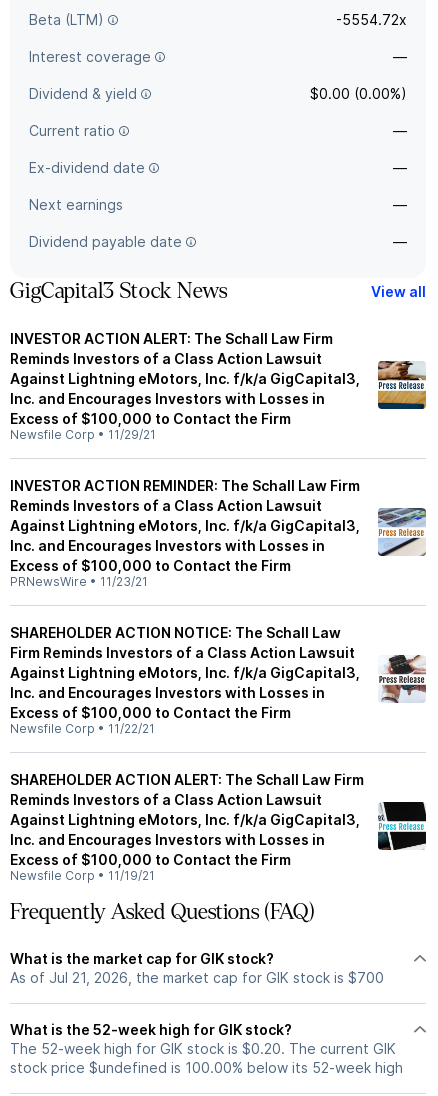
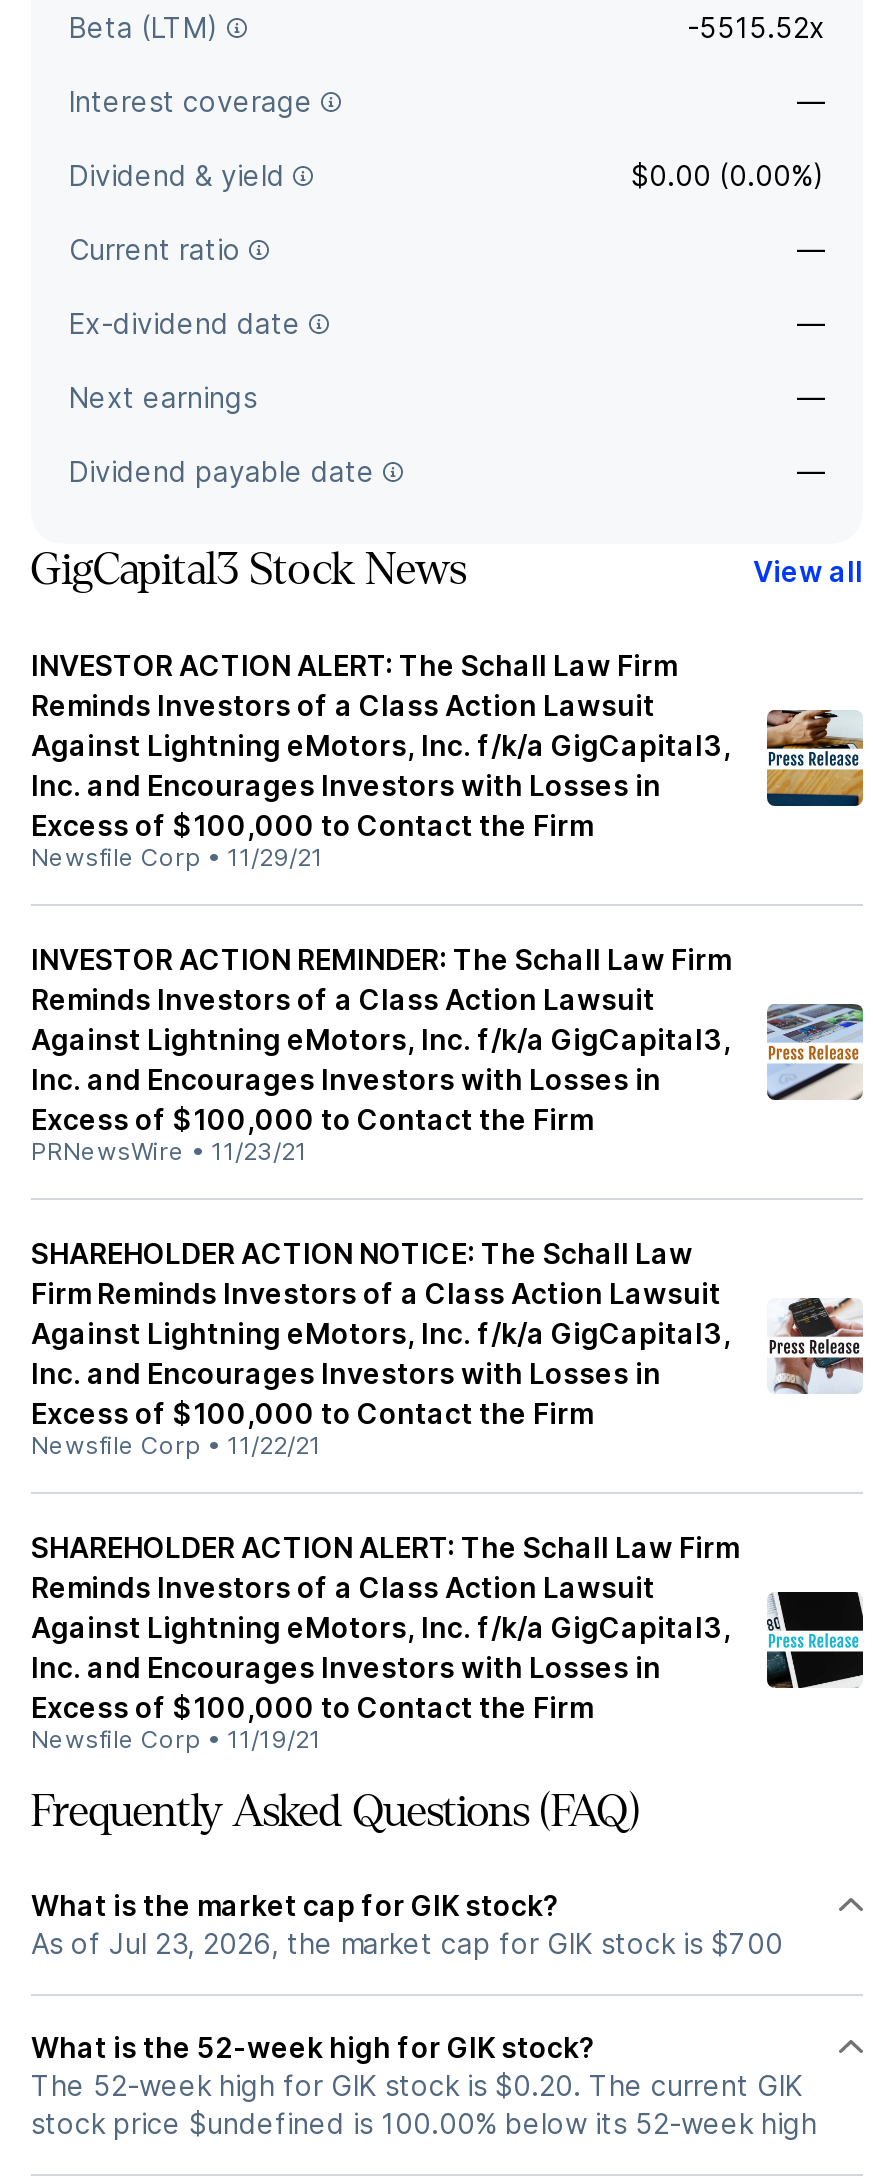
- -5554.72x
+ -5515.52x

- As of Jul 21, 2026, the market cap for GIK stock is $700
+ As of Jul 23, 2026, the market cap for GIK stock is $700
